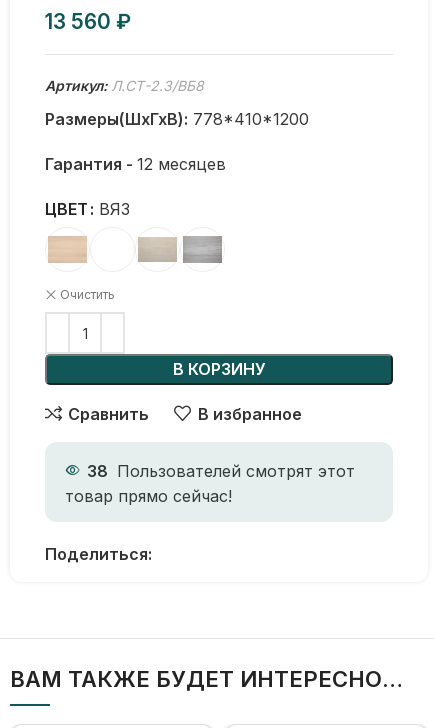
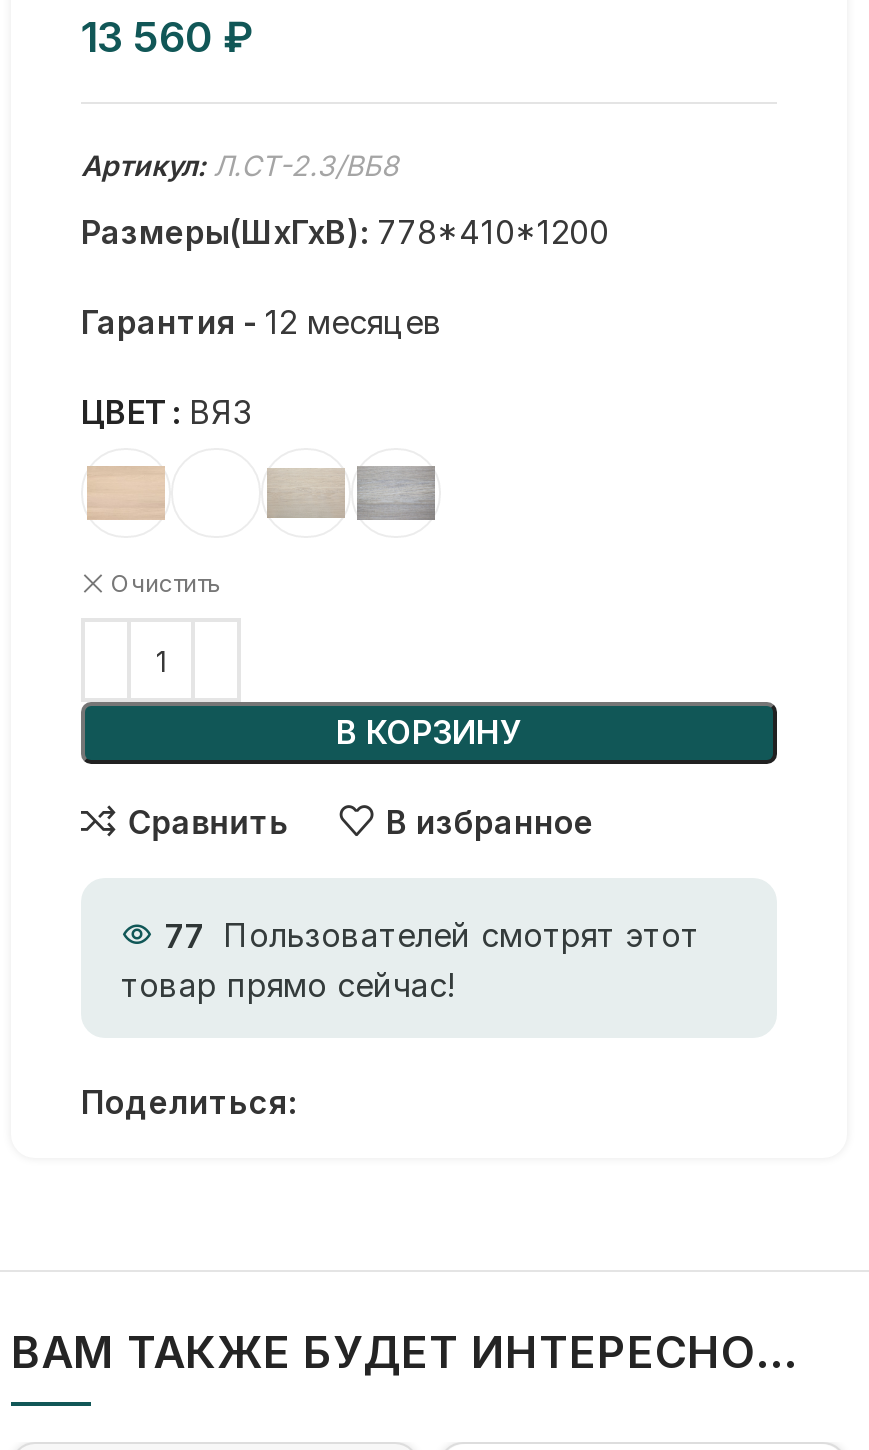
- 38 Пользователей смотрят этот
+ 77 Пользователей смотрят этот
